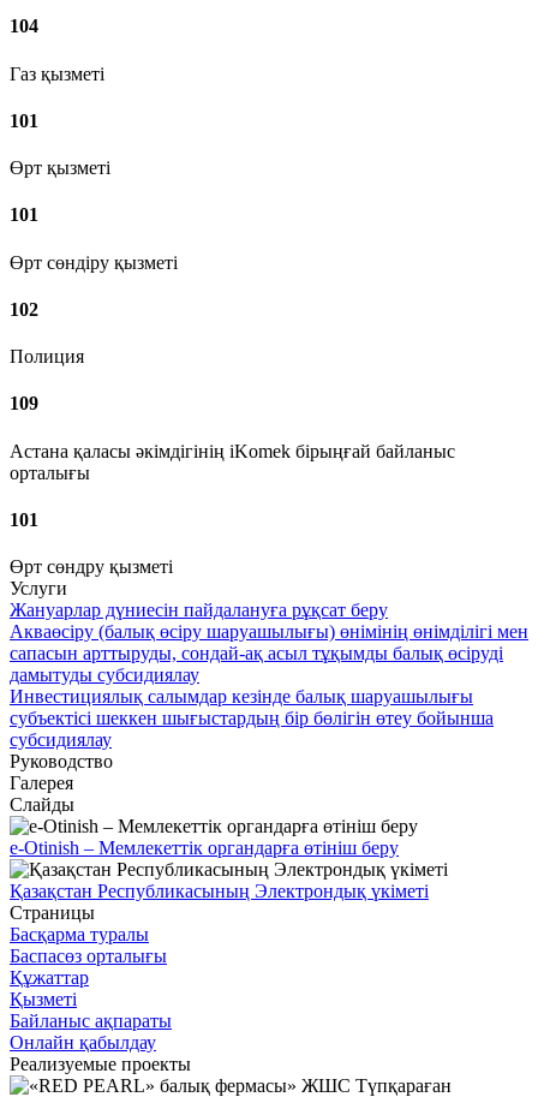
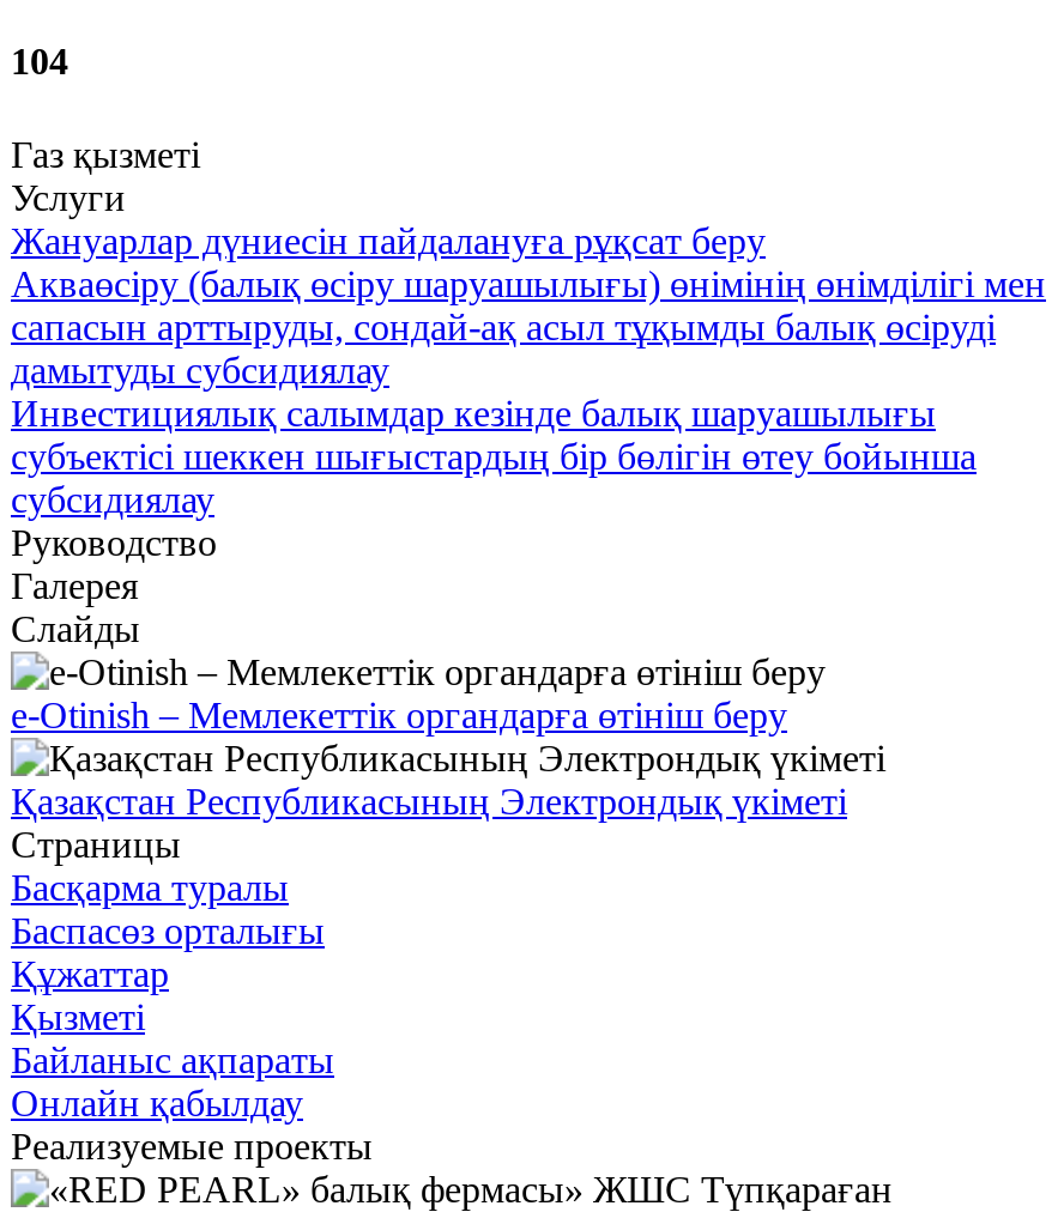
- 101
- Өрт қызметі
- 101
- Өрт сөндіру қызметі
- 102
- Полиция
- 109
- Астана қаласы әкімдігінің iKomek бірыңғай байланыс
- орталығы
- 101
- Өрт сөндру қызметі
